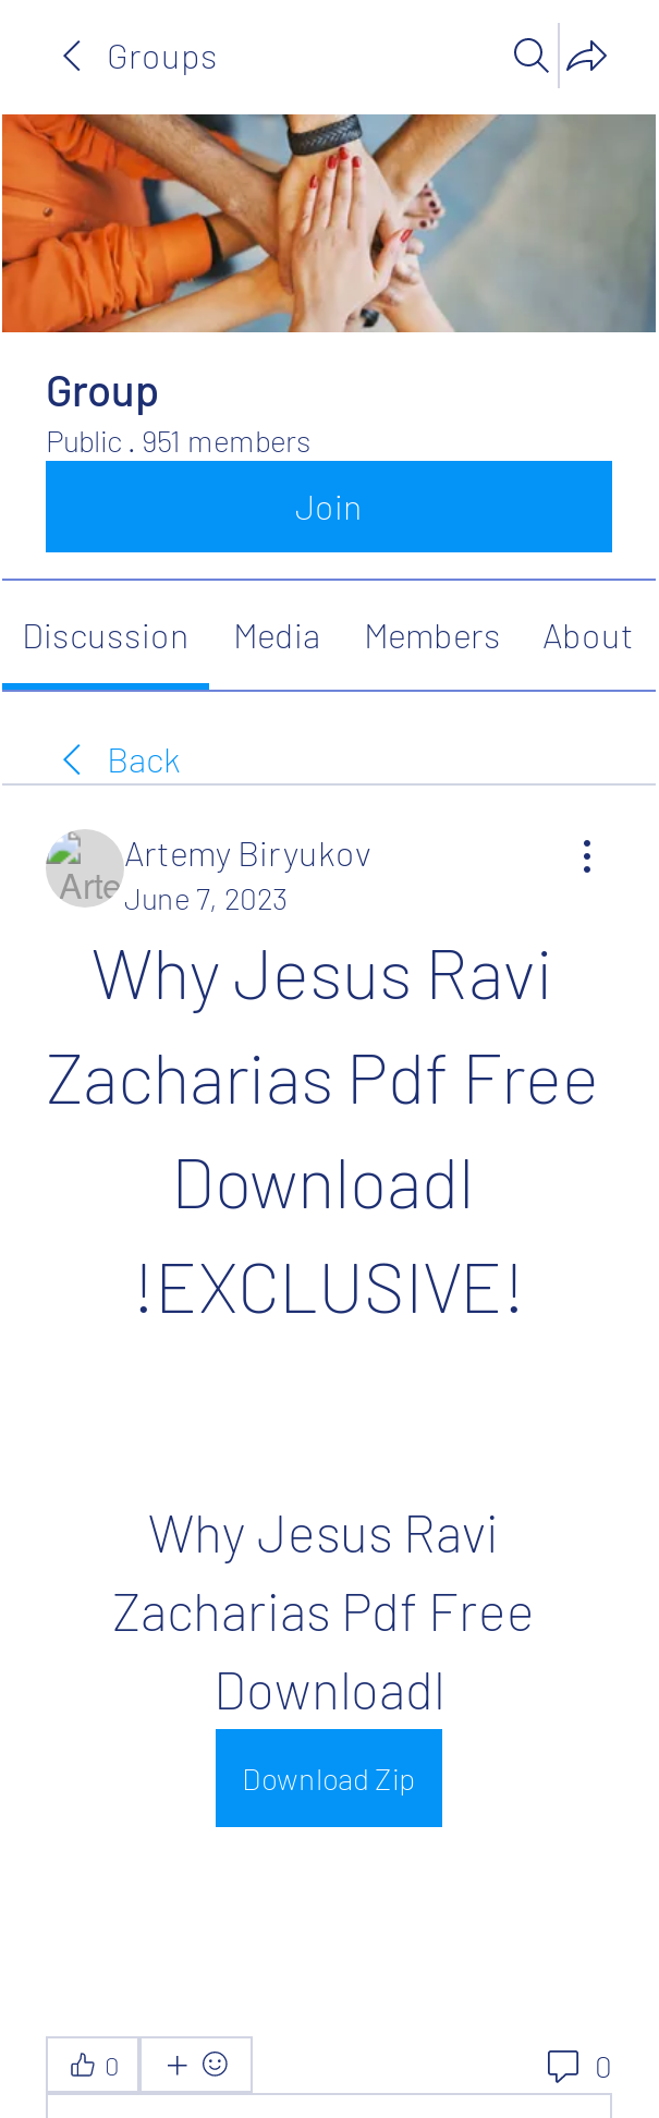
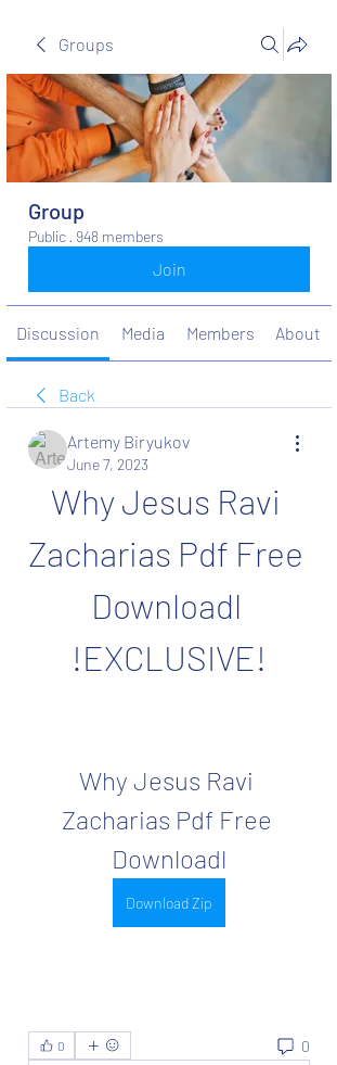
- Public 951 members
+ Public 948 members
